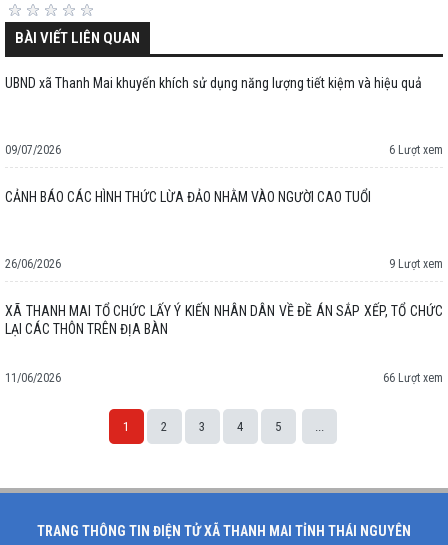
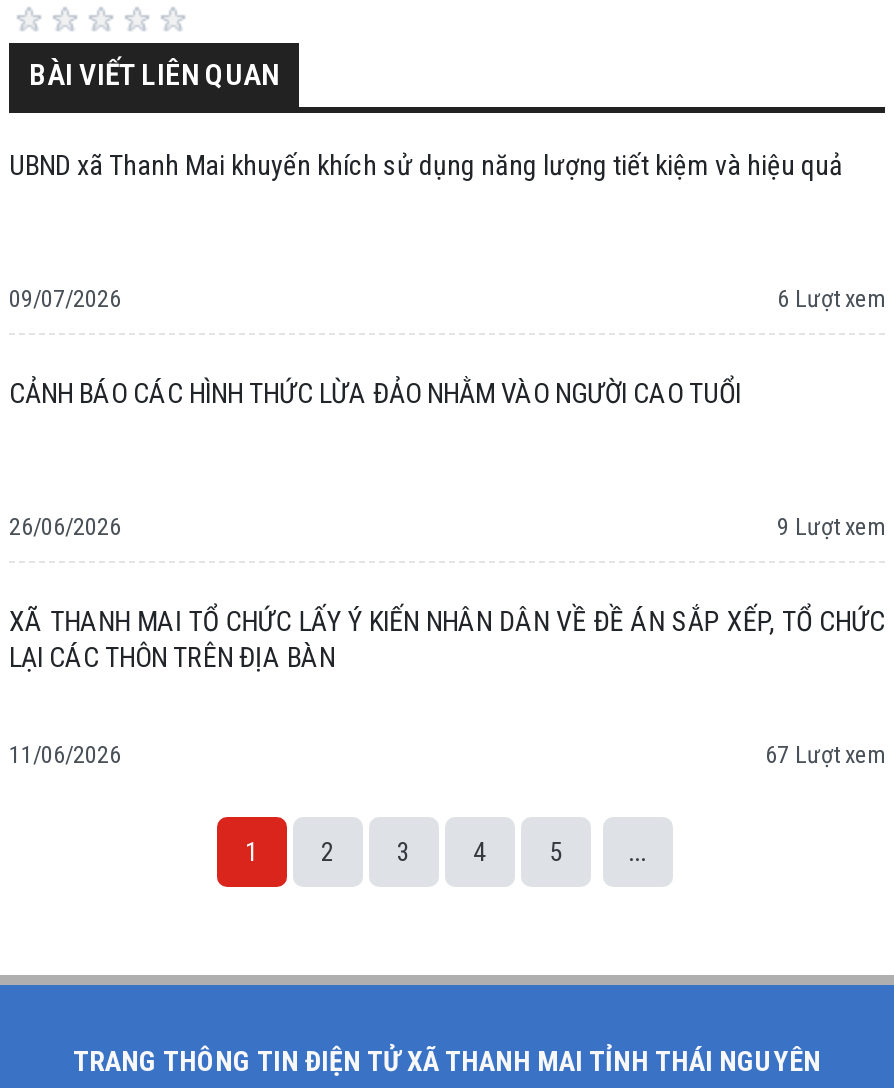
- 66 Lượt xem
+ 67 Lượt xem
